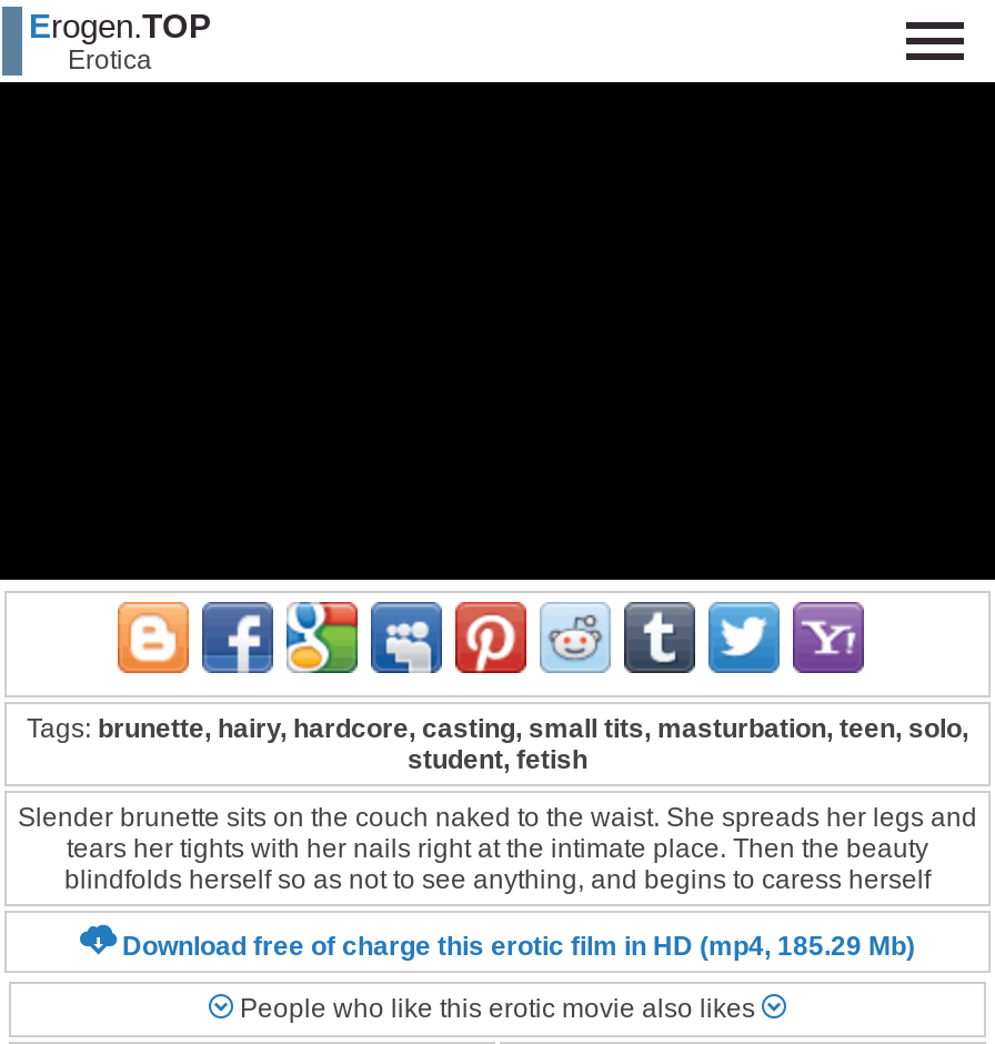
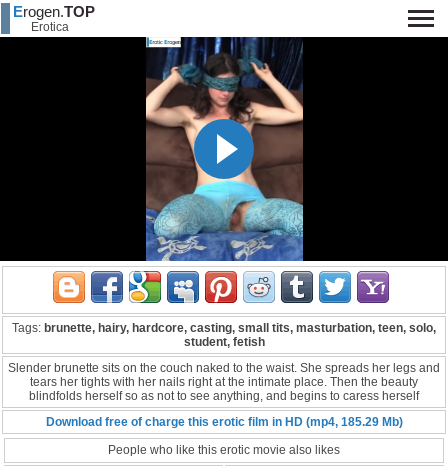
+ [image]
